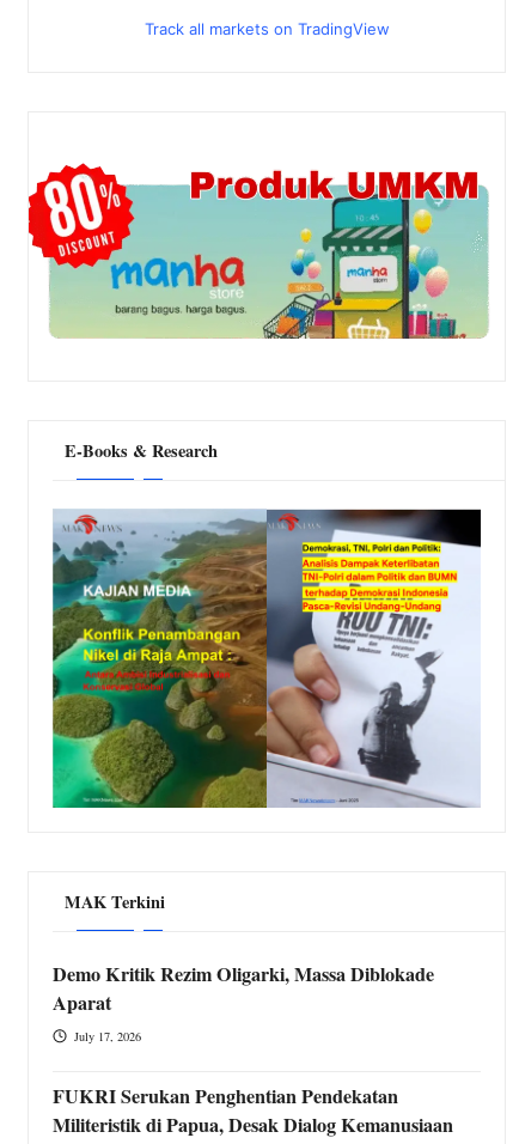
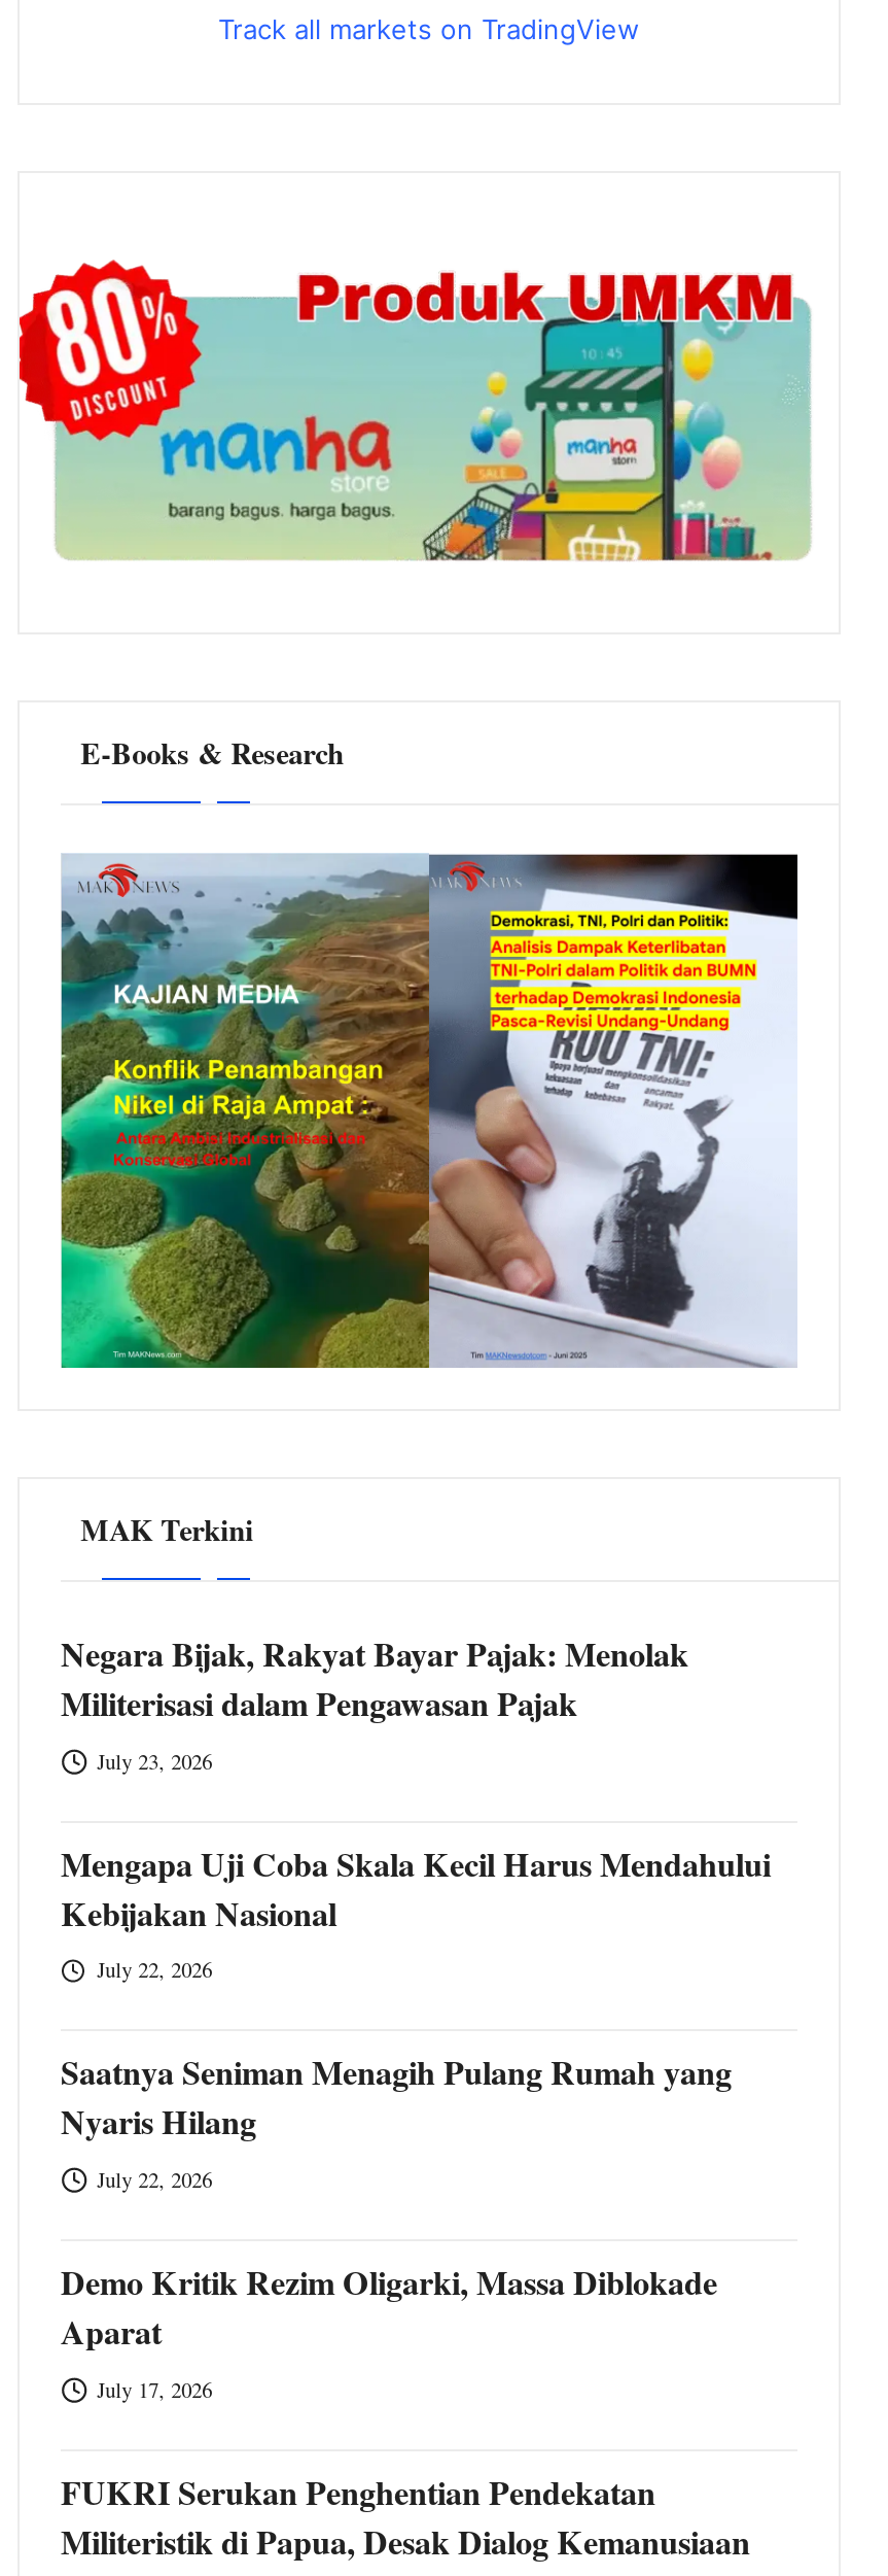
+ Negara Bijak, Rakyat Bayar Pajak: Menolak
+ Militerisasi dalam Pengawasan Pajak
+ July 23, 2026
+ Mengapa Uji Coba Skala Kecil Harus Mendahului
+ Kebijakan Nasional
+ July 22, 2026
+ Saatnya Seniman Menagih Pulang Rumah yang
+ Nyaris Hilang
+ July 22, 2026
